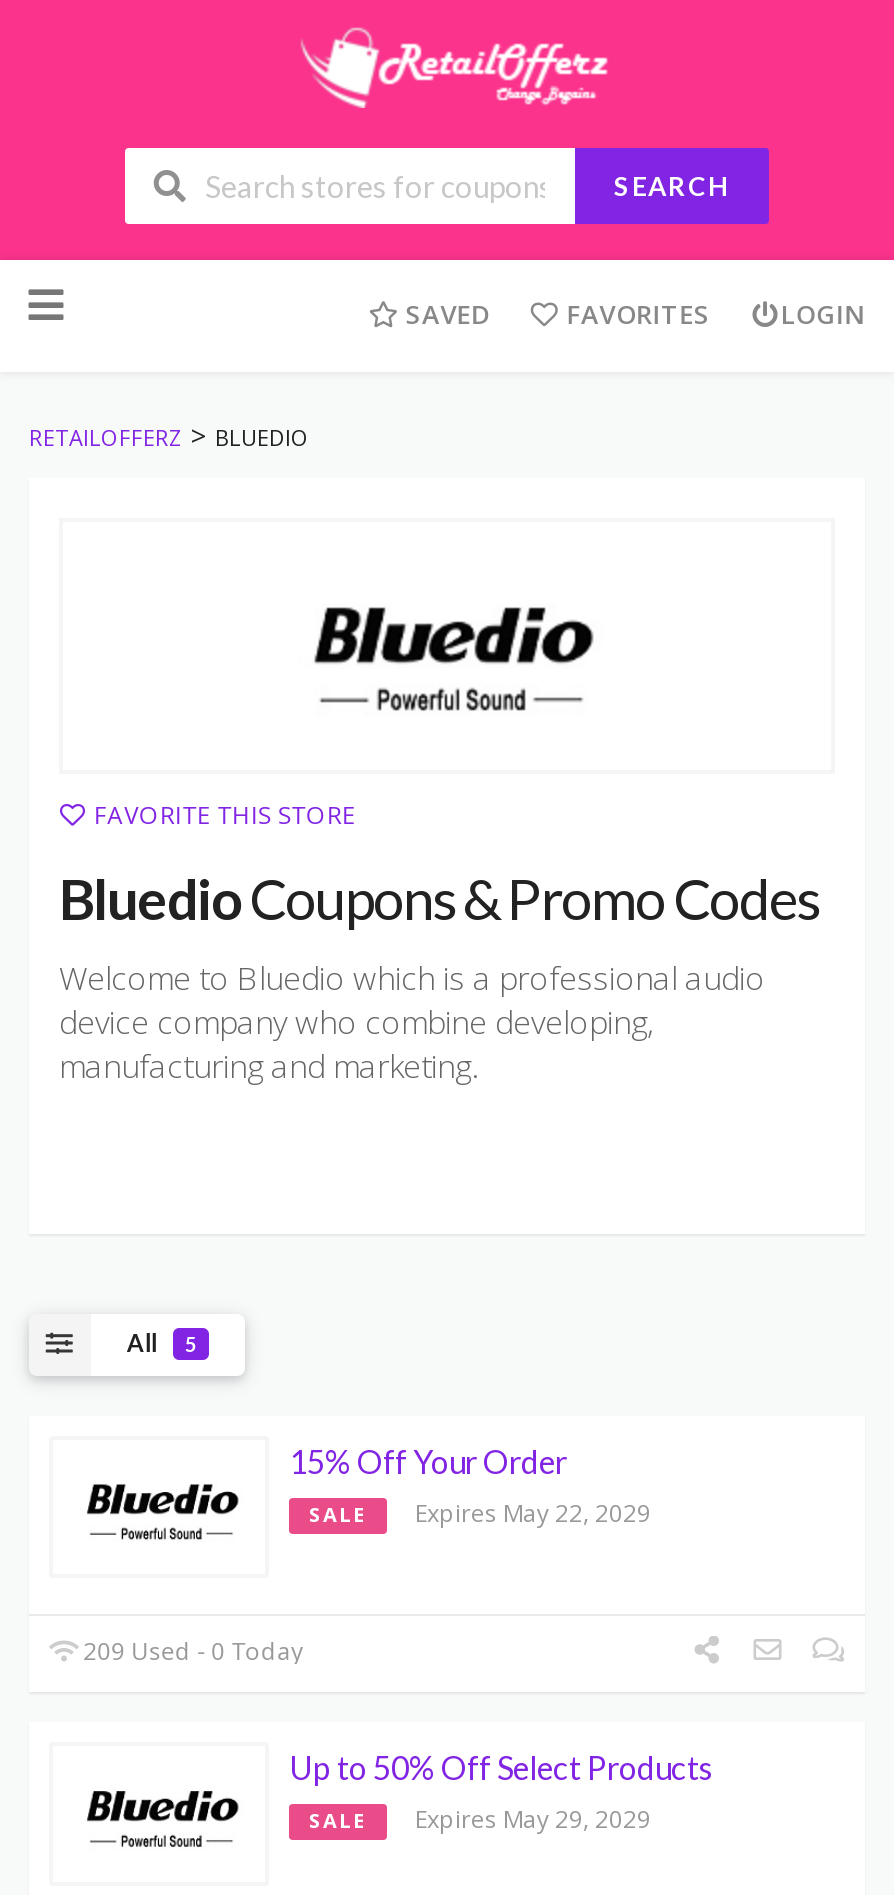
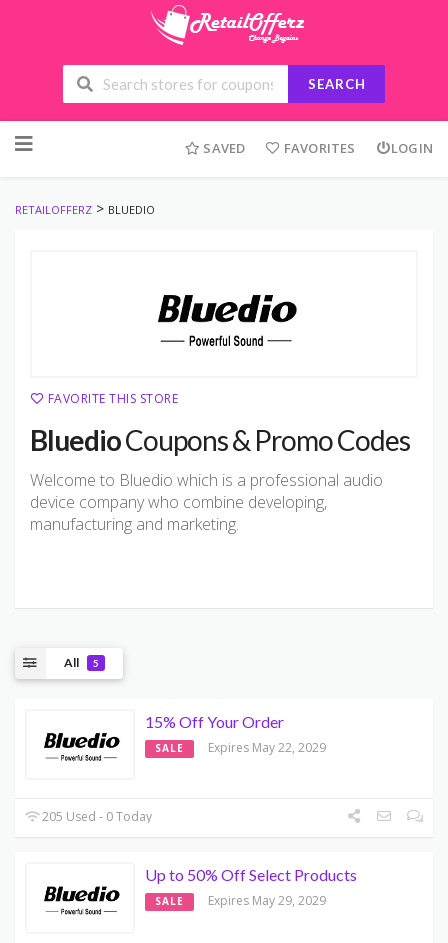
- 209 Used - 0 Today
+ 205 Used - 0 Today
